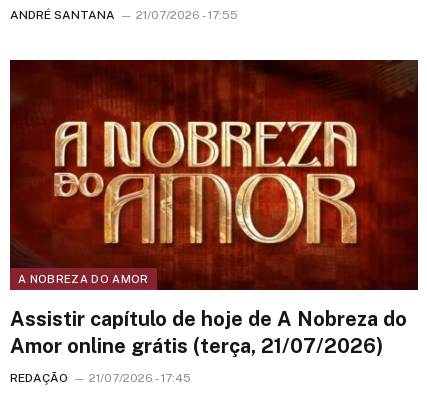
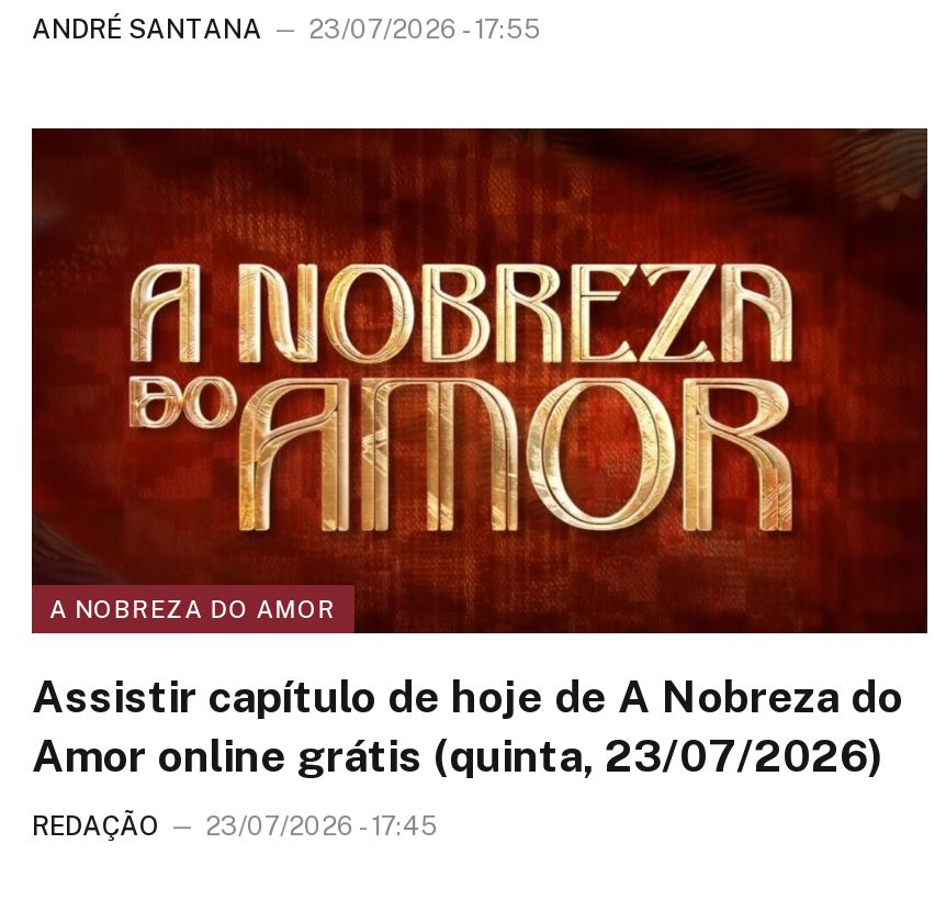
- ANDRÉ SANTANA 21/07/2026 - 17:55
+ ANDRÉ SANTANA 23/07/2026 - 17:55

- Amor online grátis (terça, 21/07/2026)
+ Amor online grátis (quinta, 23/07/2026)

- REDAÇÃO 21/07/2026 - 17:45
+ REDAÇÃO 23/07/2026 - 17:45
